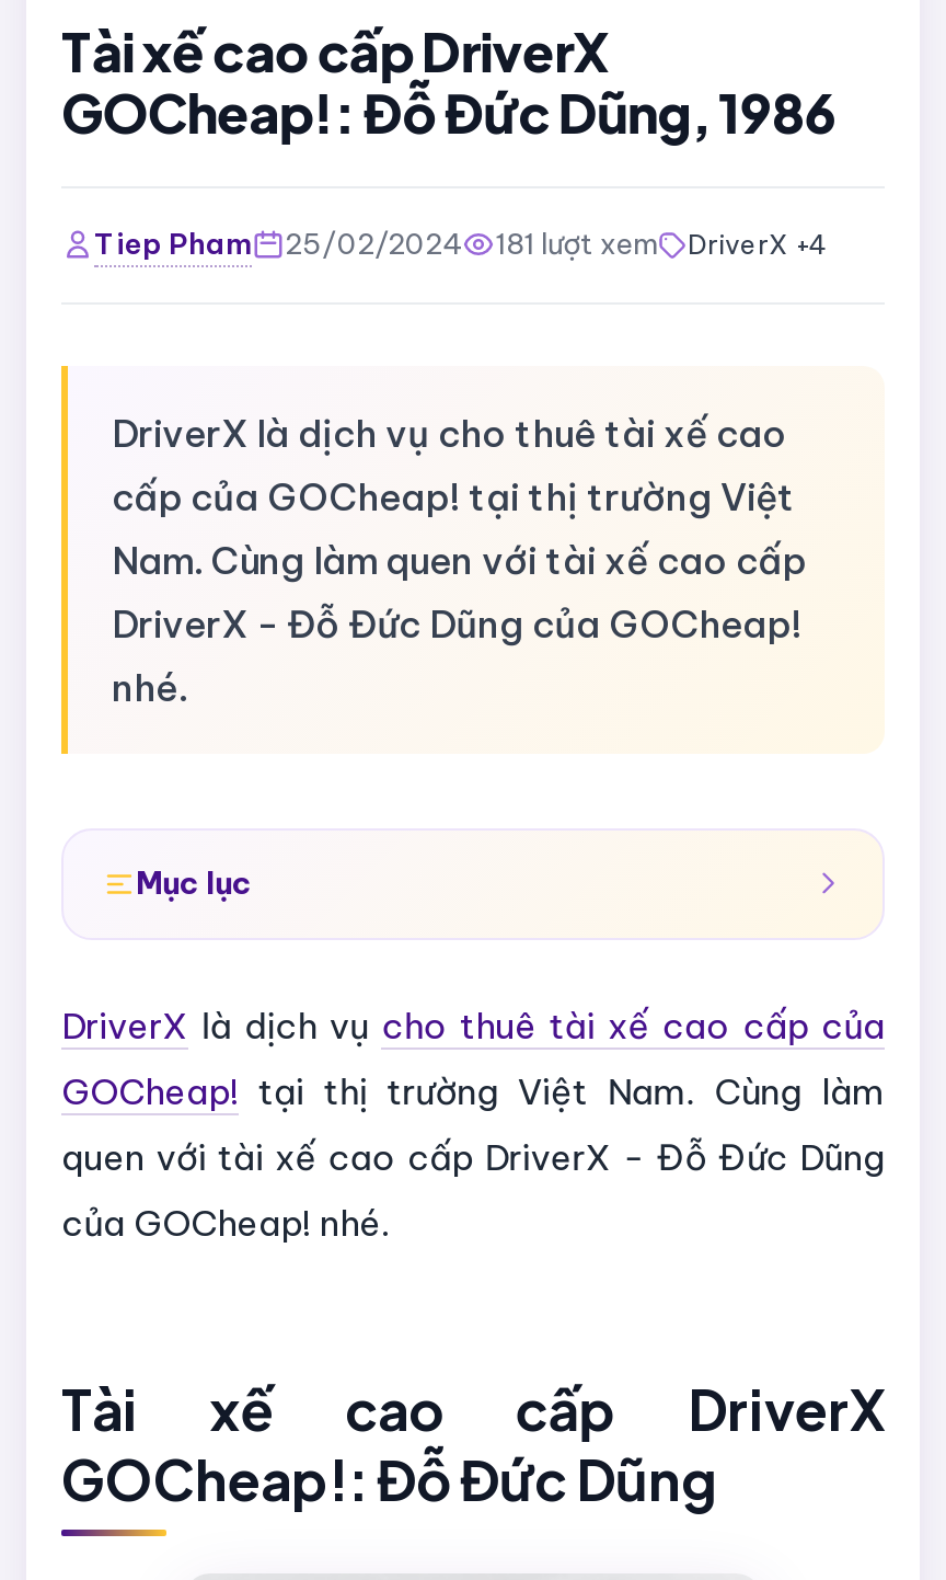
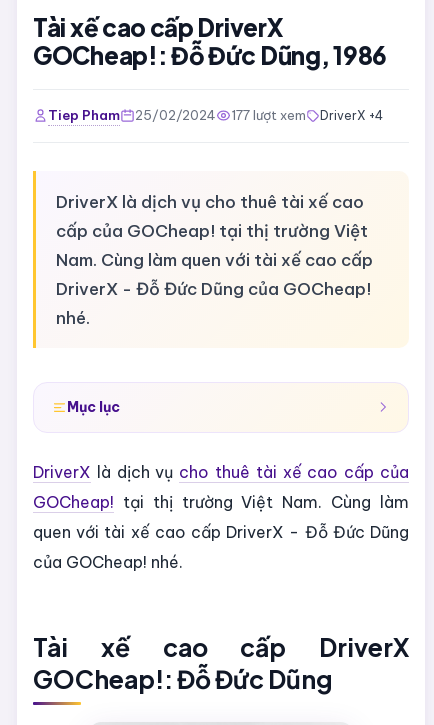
- Tiep Pham 25/02/2024 181 lượt xem DriverX +4
+ Tiep Pham 25/02/2024 177 lượt xem DriverX +4
